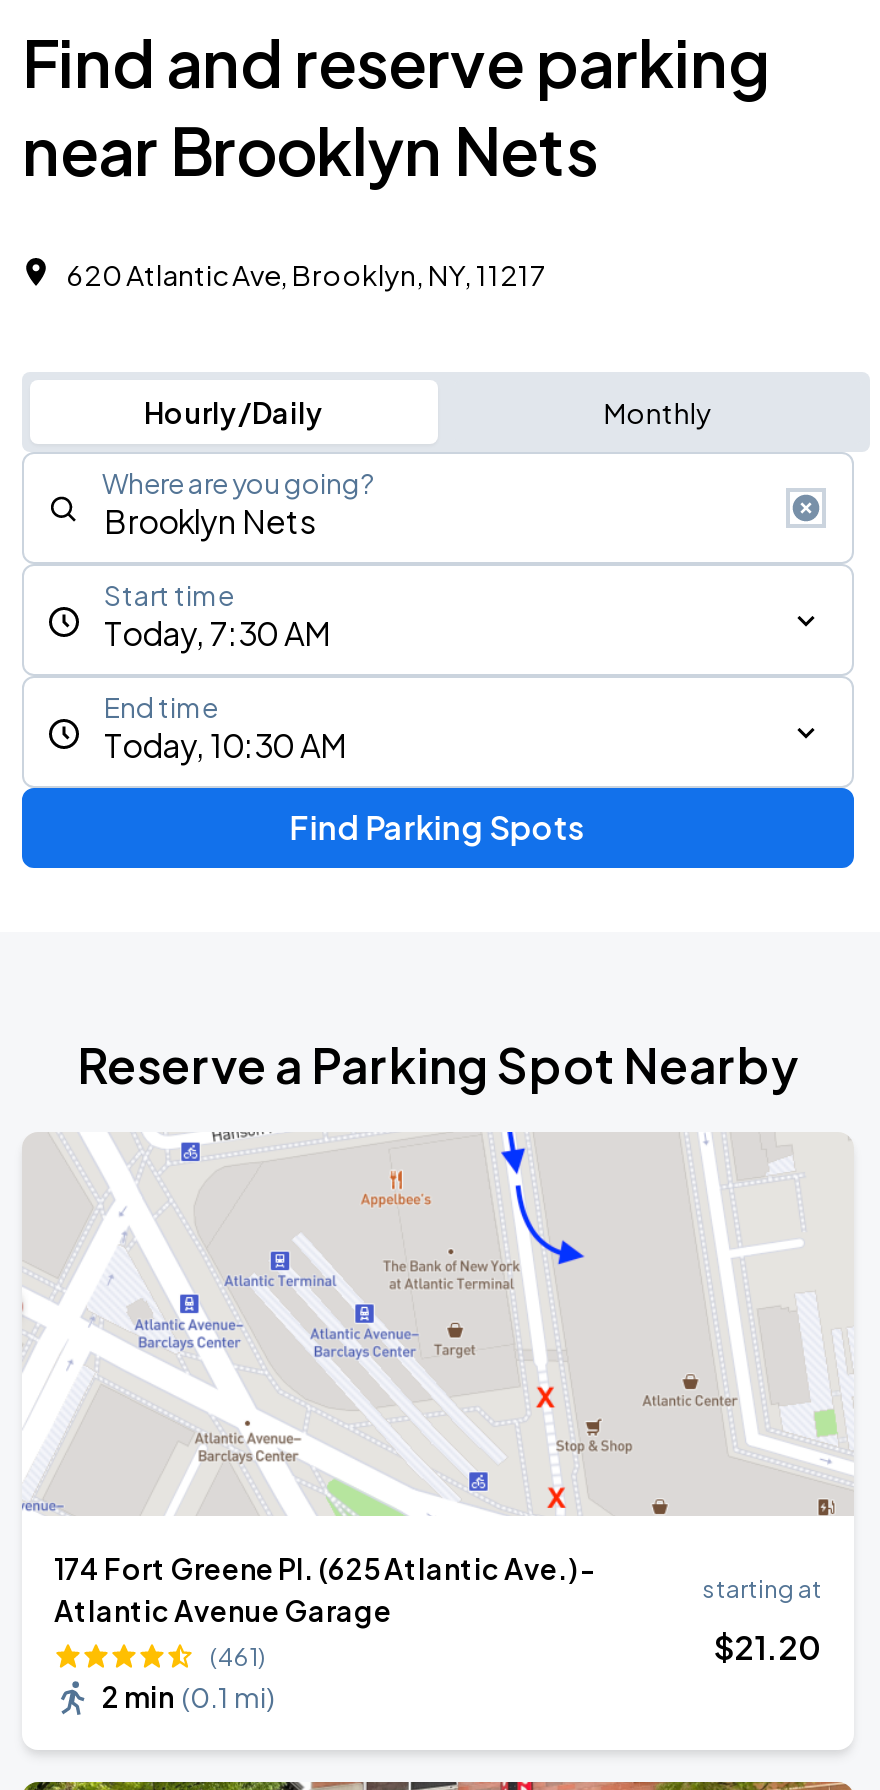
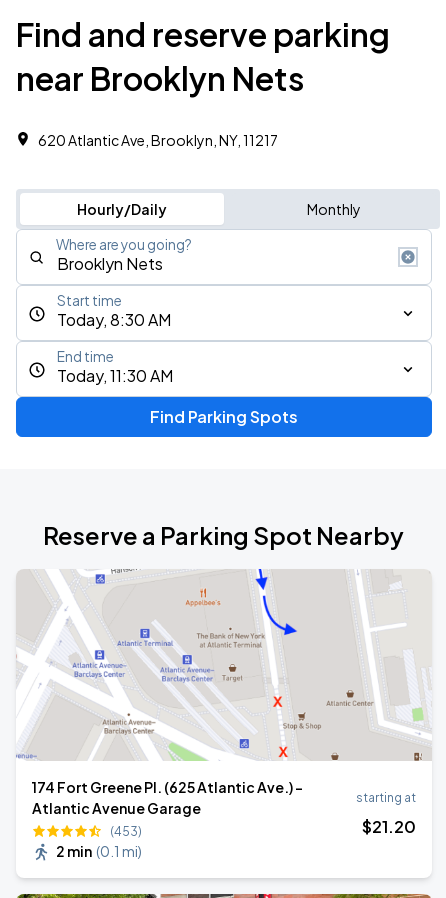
- Today, 7:30 AM
+ Today, 8:30 AM

- Today, 10:30 AM
+ Today, 11:30 AM

- (461)
+ (453)
